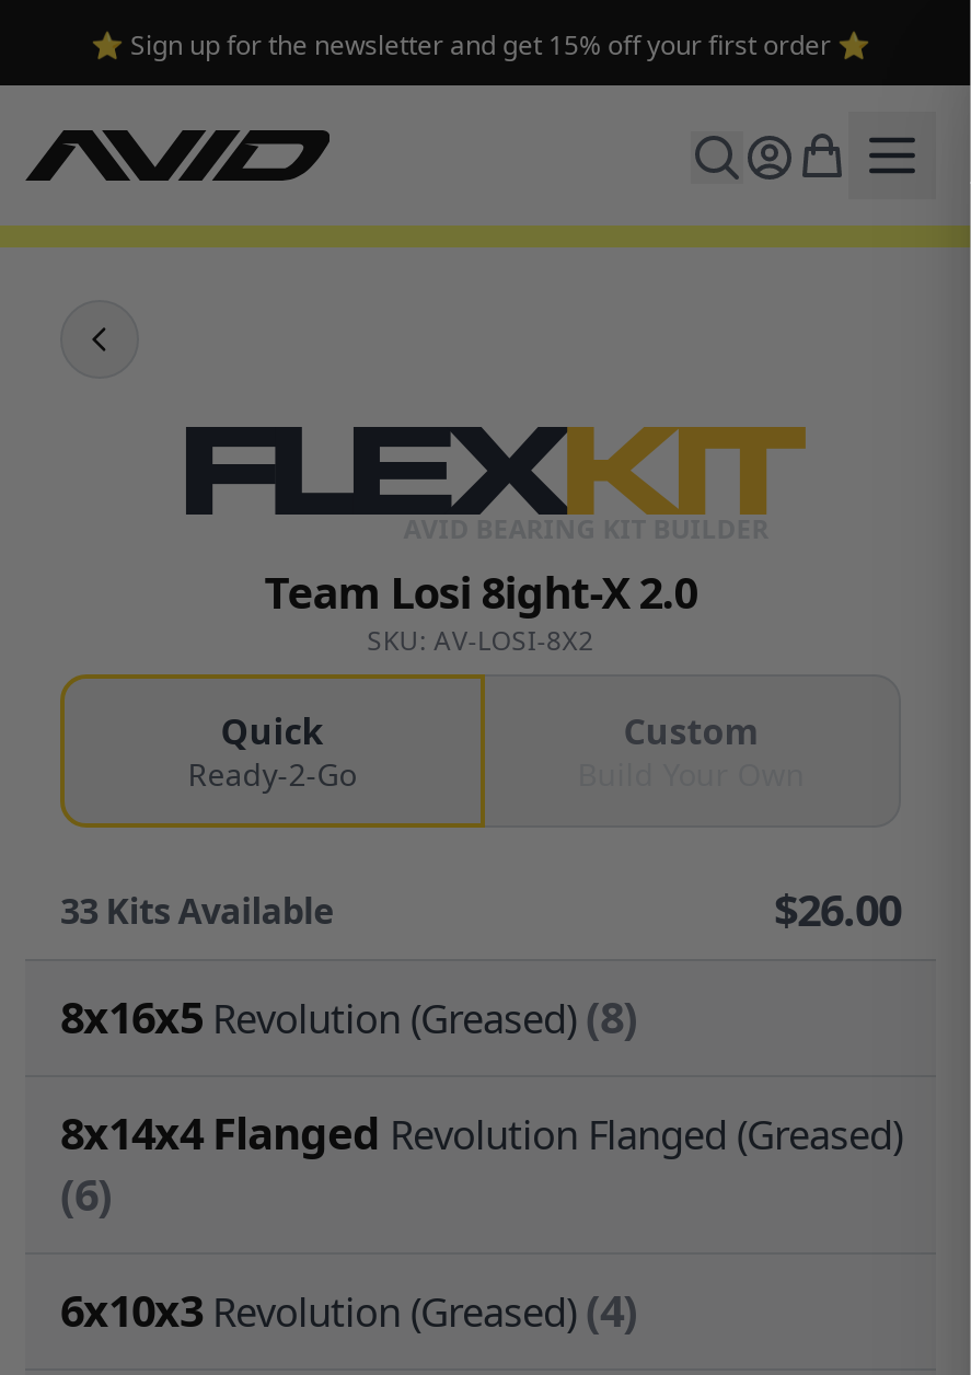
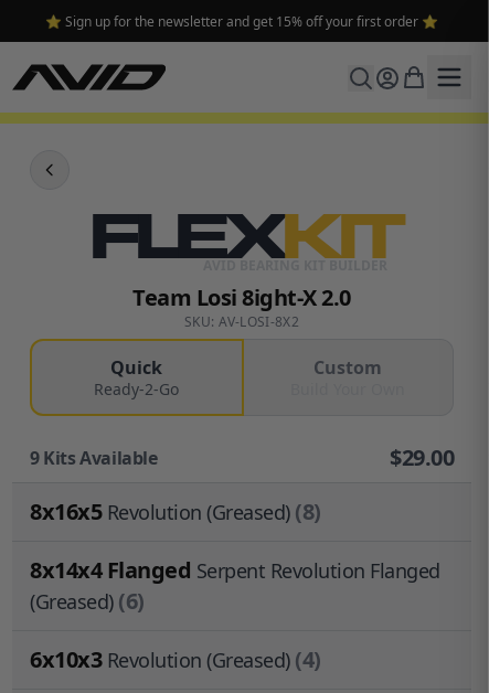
- 33 Kits Available
+ 9 Kits Available

- $26.00
+ $29.00

- 8x14x4 Flanged Revolution Flanged (Greased)
- (6)
+ 8x14x4 Flanged Serpent Revolution Flanged
+ (Greased) (6)
